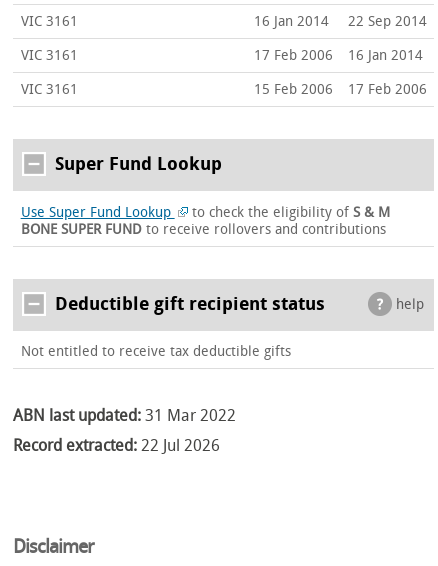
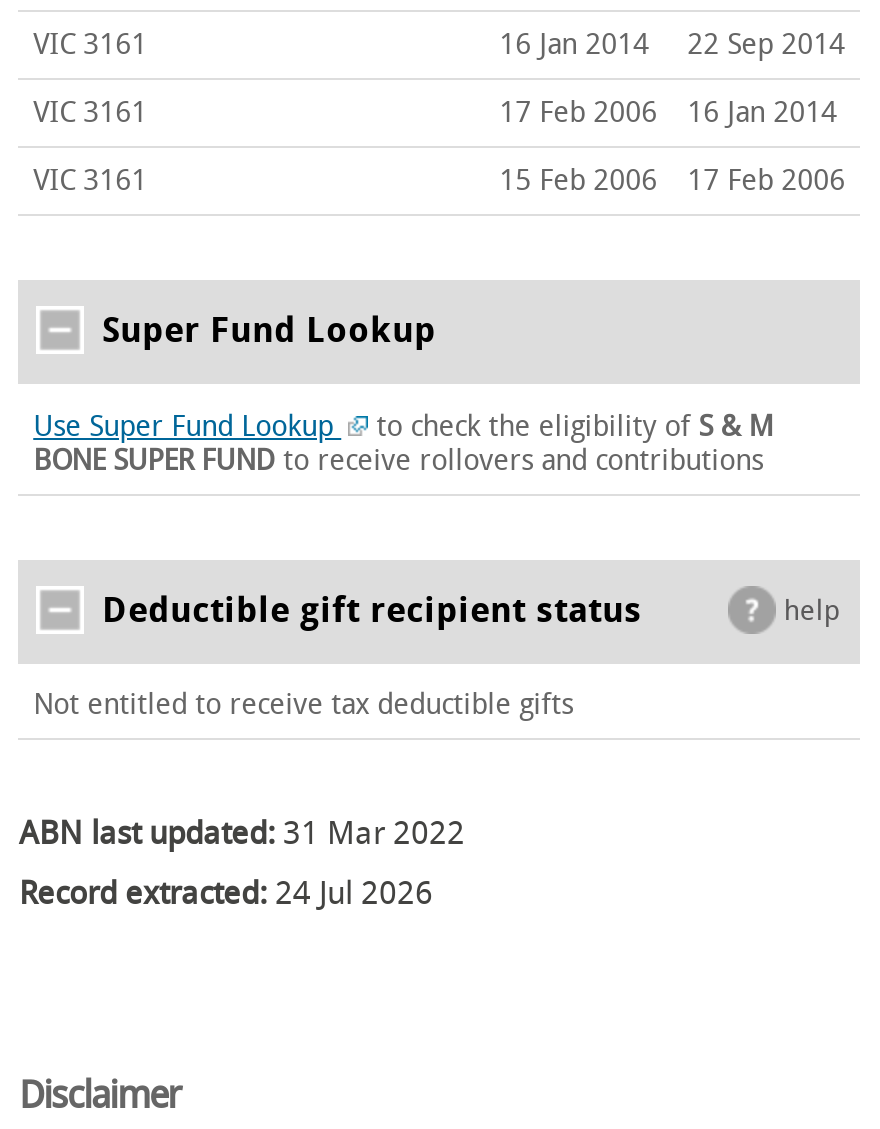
- Record extracted: 22 Jul 2026
+ Record extracted: 24 Jul 2026
